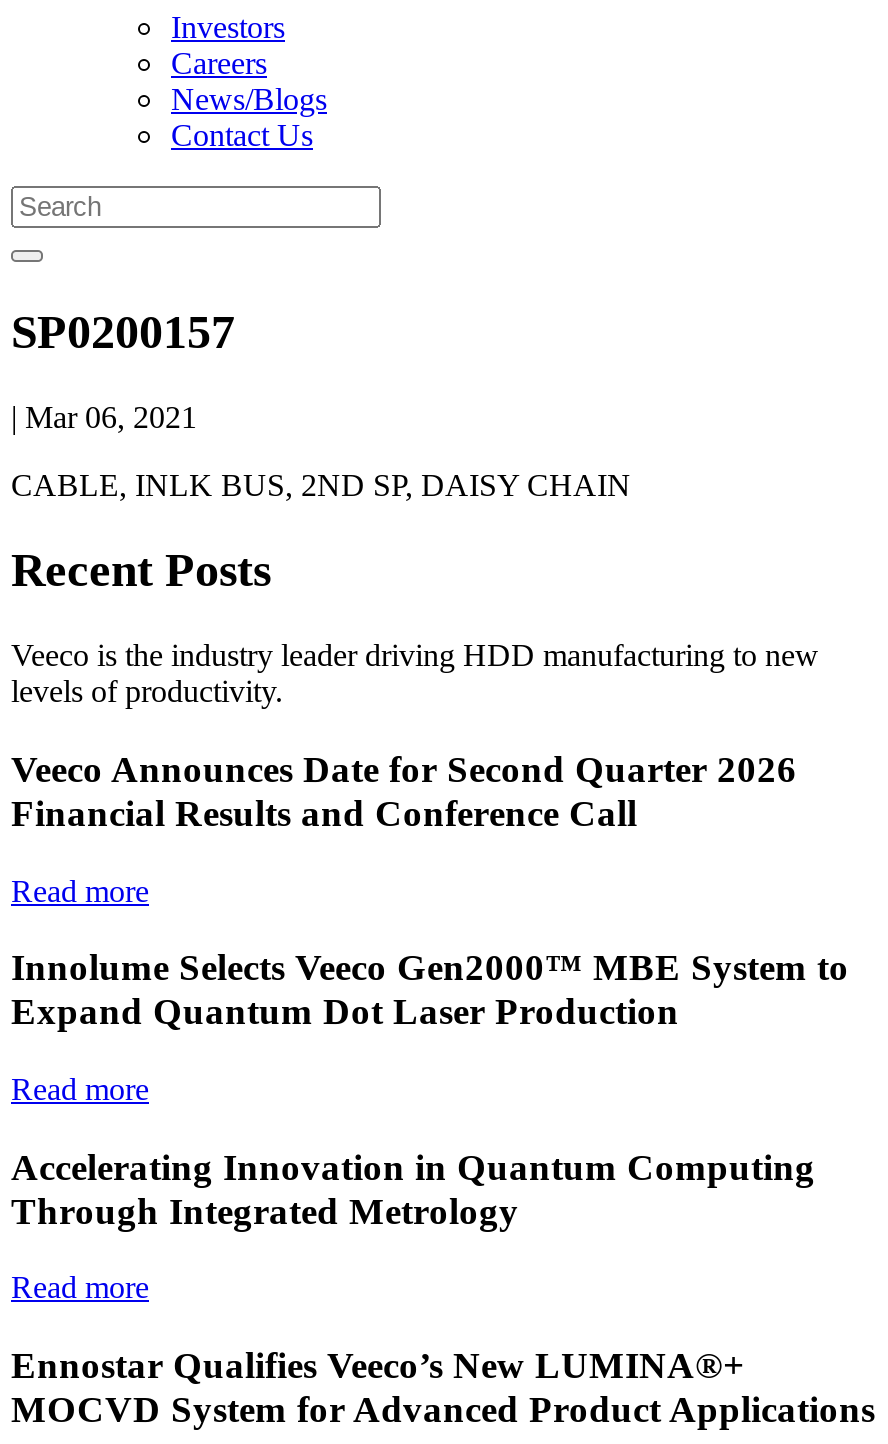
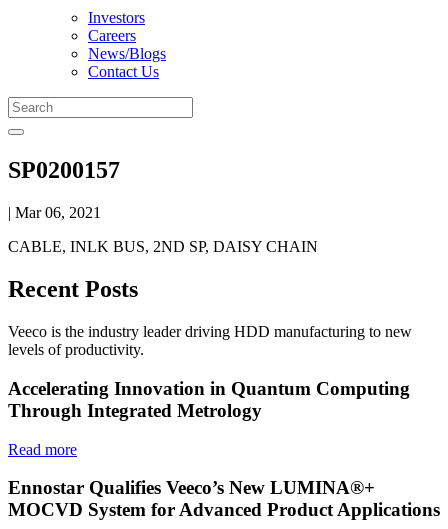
- Veeco Announces Date for Second Quarter 2026
- Financial Results and Conference Call
- Read more
- Innolume Selects Veeco Gen2000™ MBE System to
- Expand Quantum Dot Laser Production
- Read more
